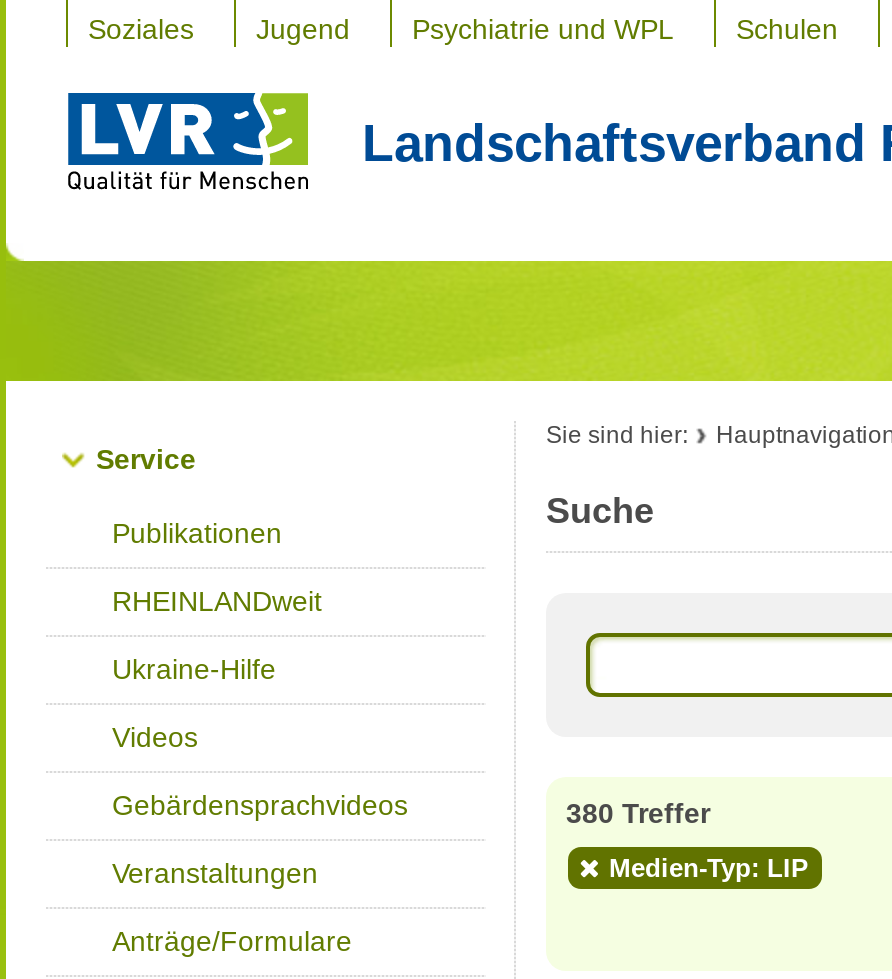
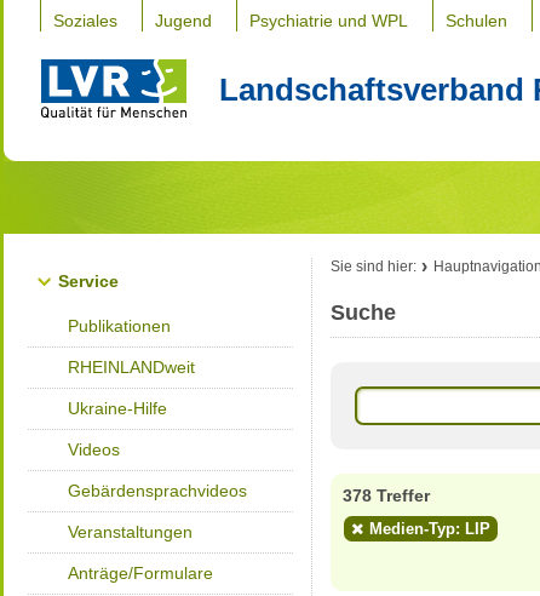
- 380 Treffer
+ 378 Treffer
